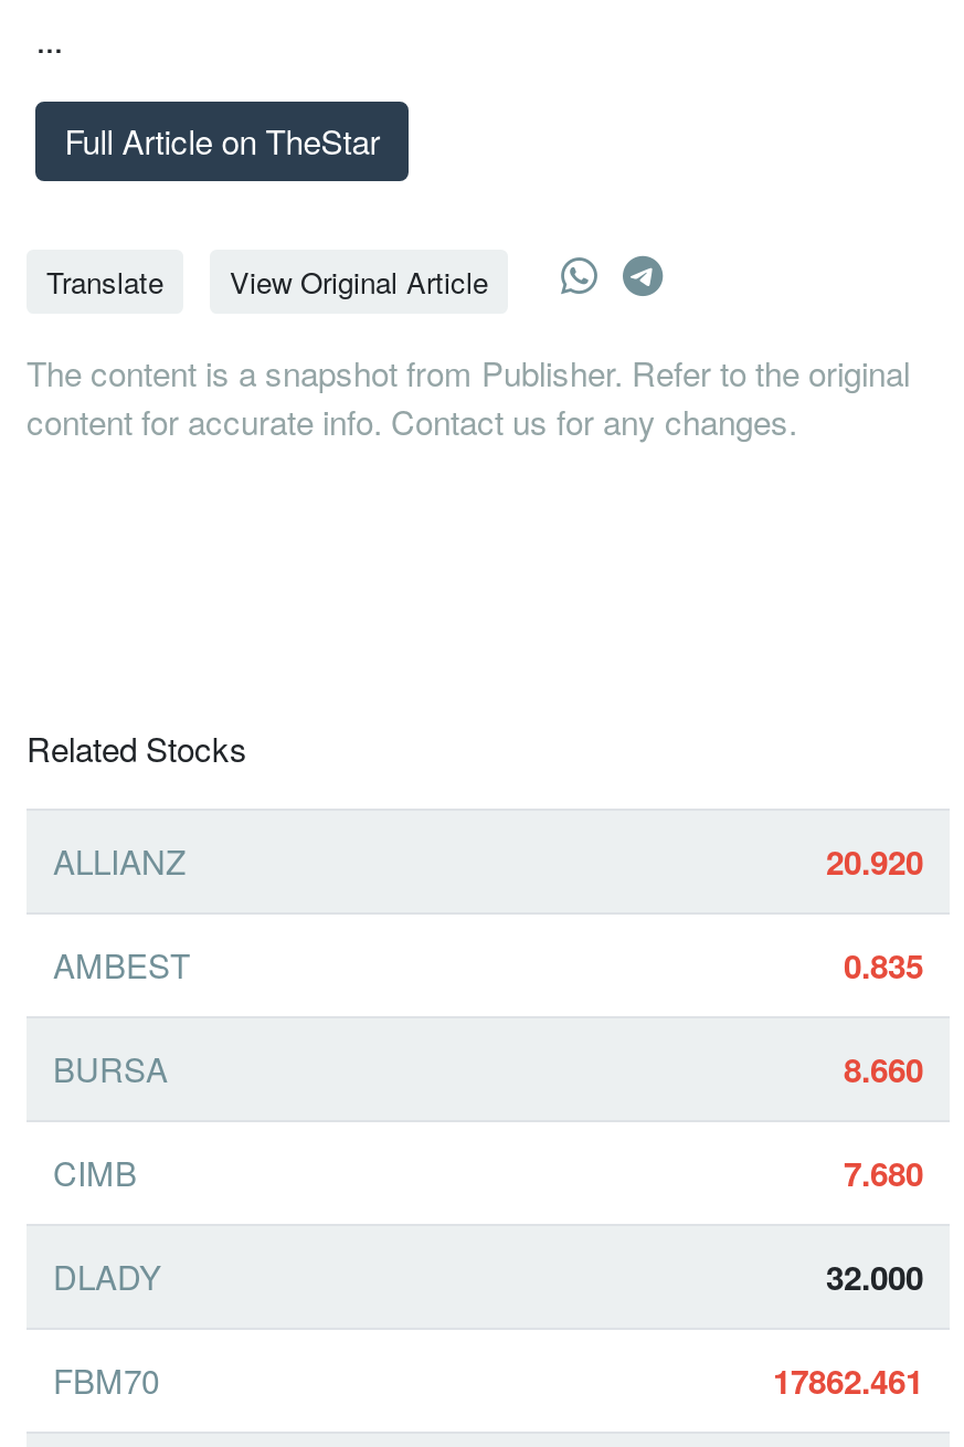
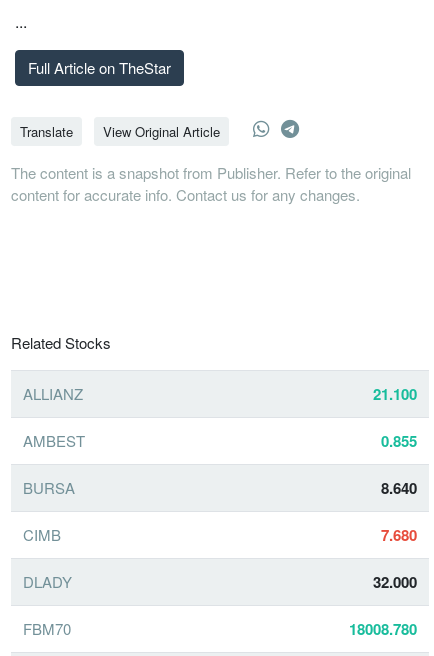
- 20.920
+ 21.100

- 0.835
+ 0.855

- 8.660
+ 8.640

- 17862.461
+ 18008.780
